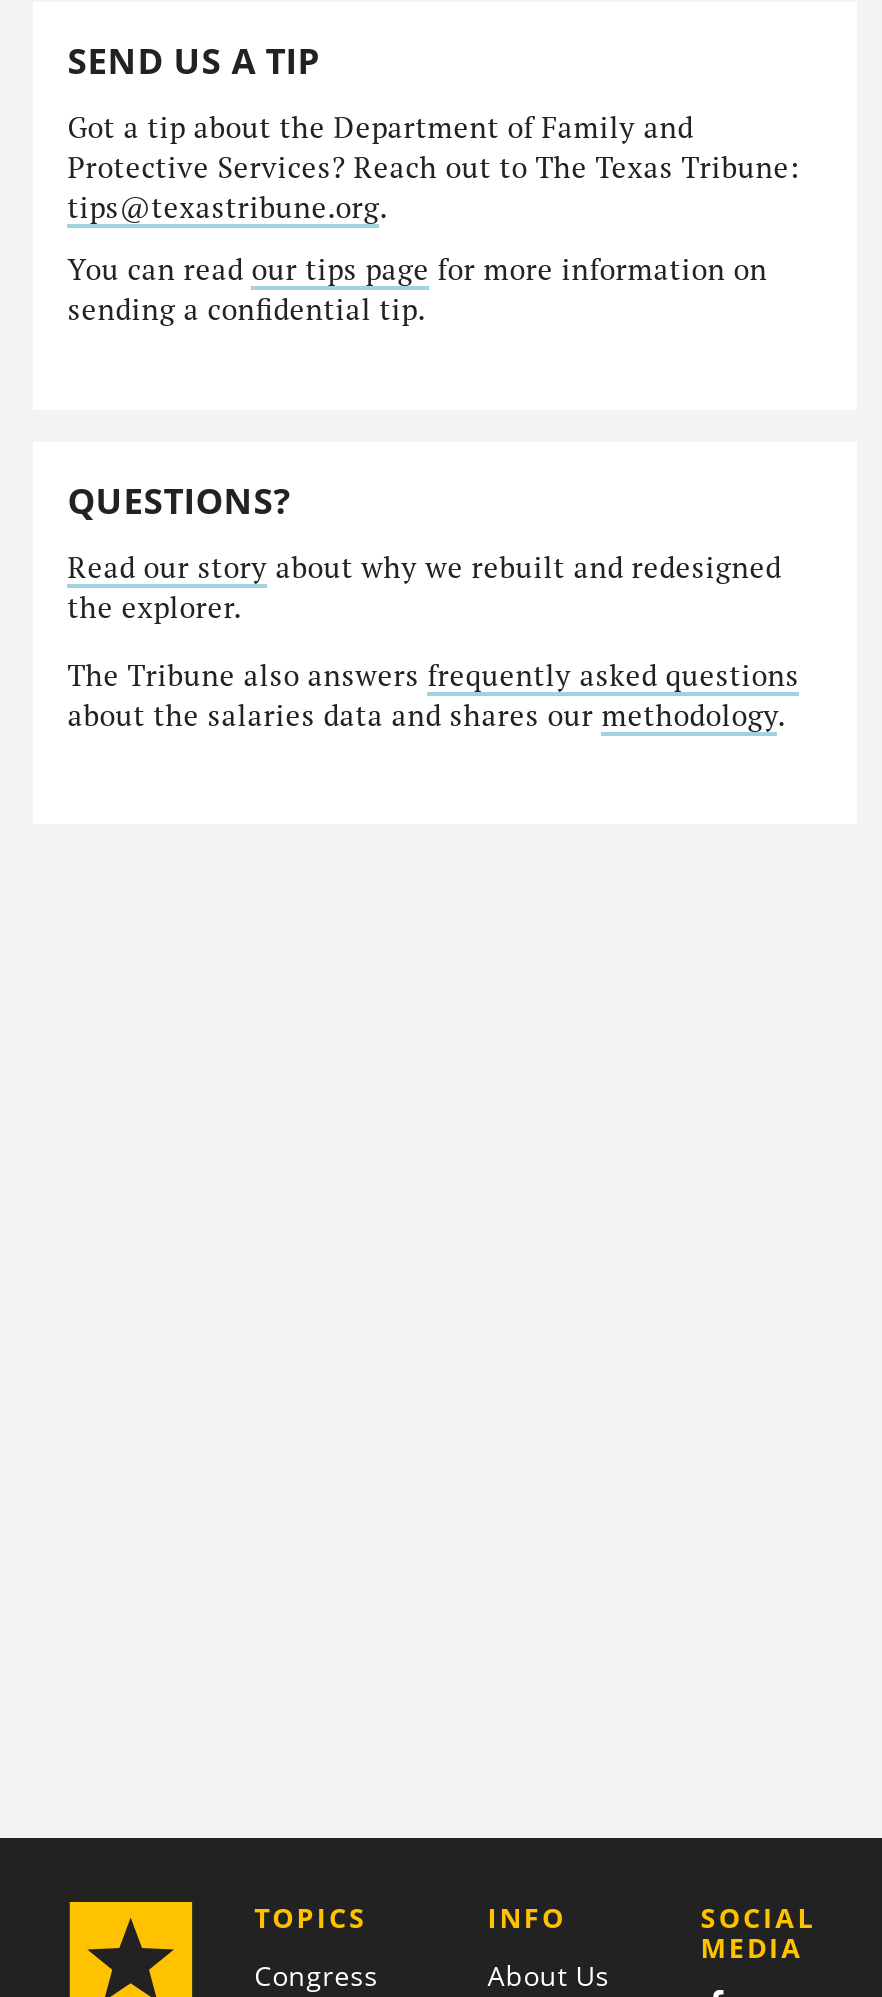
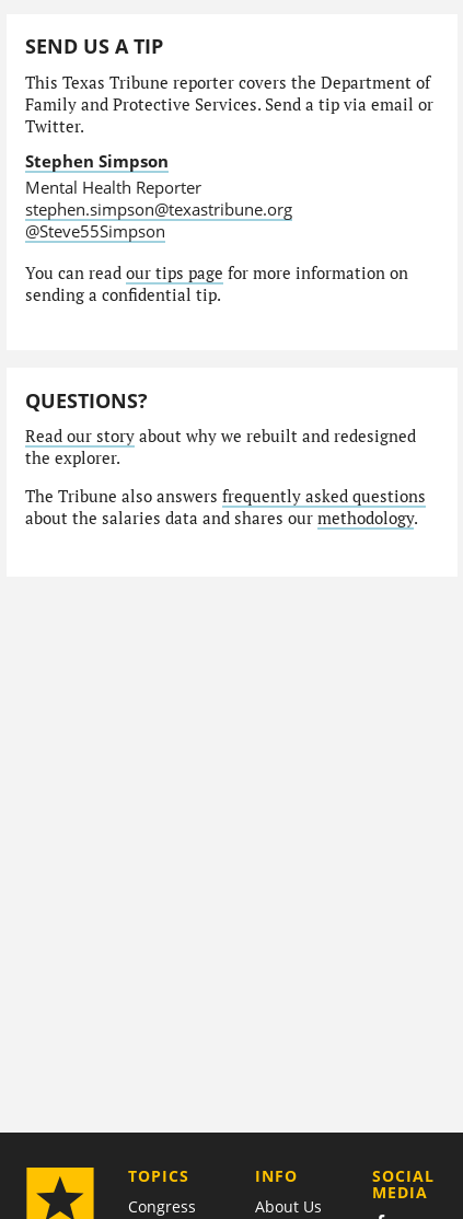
- Got a tip about the Department of Family and
- Protective Services? Reach out to The Texas Tribune:
- tips@texastribune.org.
+ This Texas Tribune reporter covers the Department of
+ Family and Protective Services. Send a tip via email or
+ Twitter.
+ Stephen Simpson
+ Mental Health Reporter
+ stephen.simpson@texastribune.org
+ @Steve55Simpson
